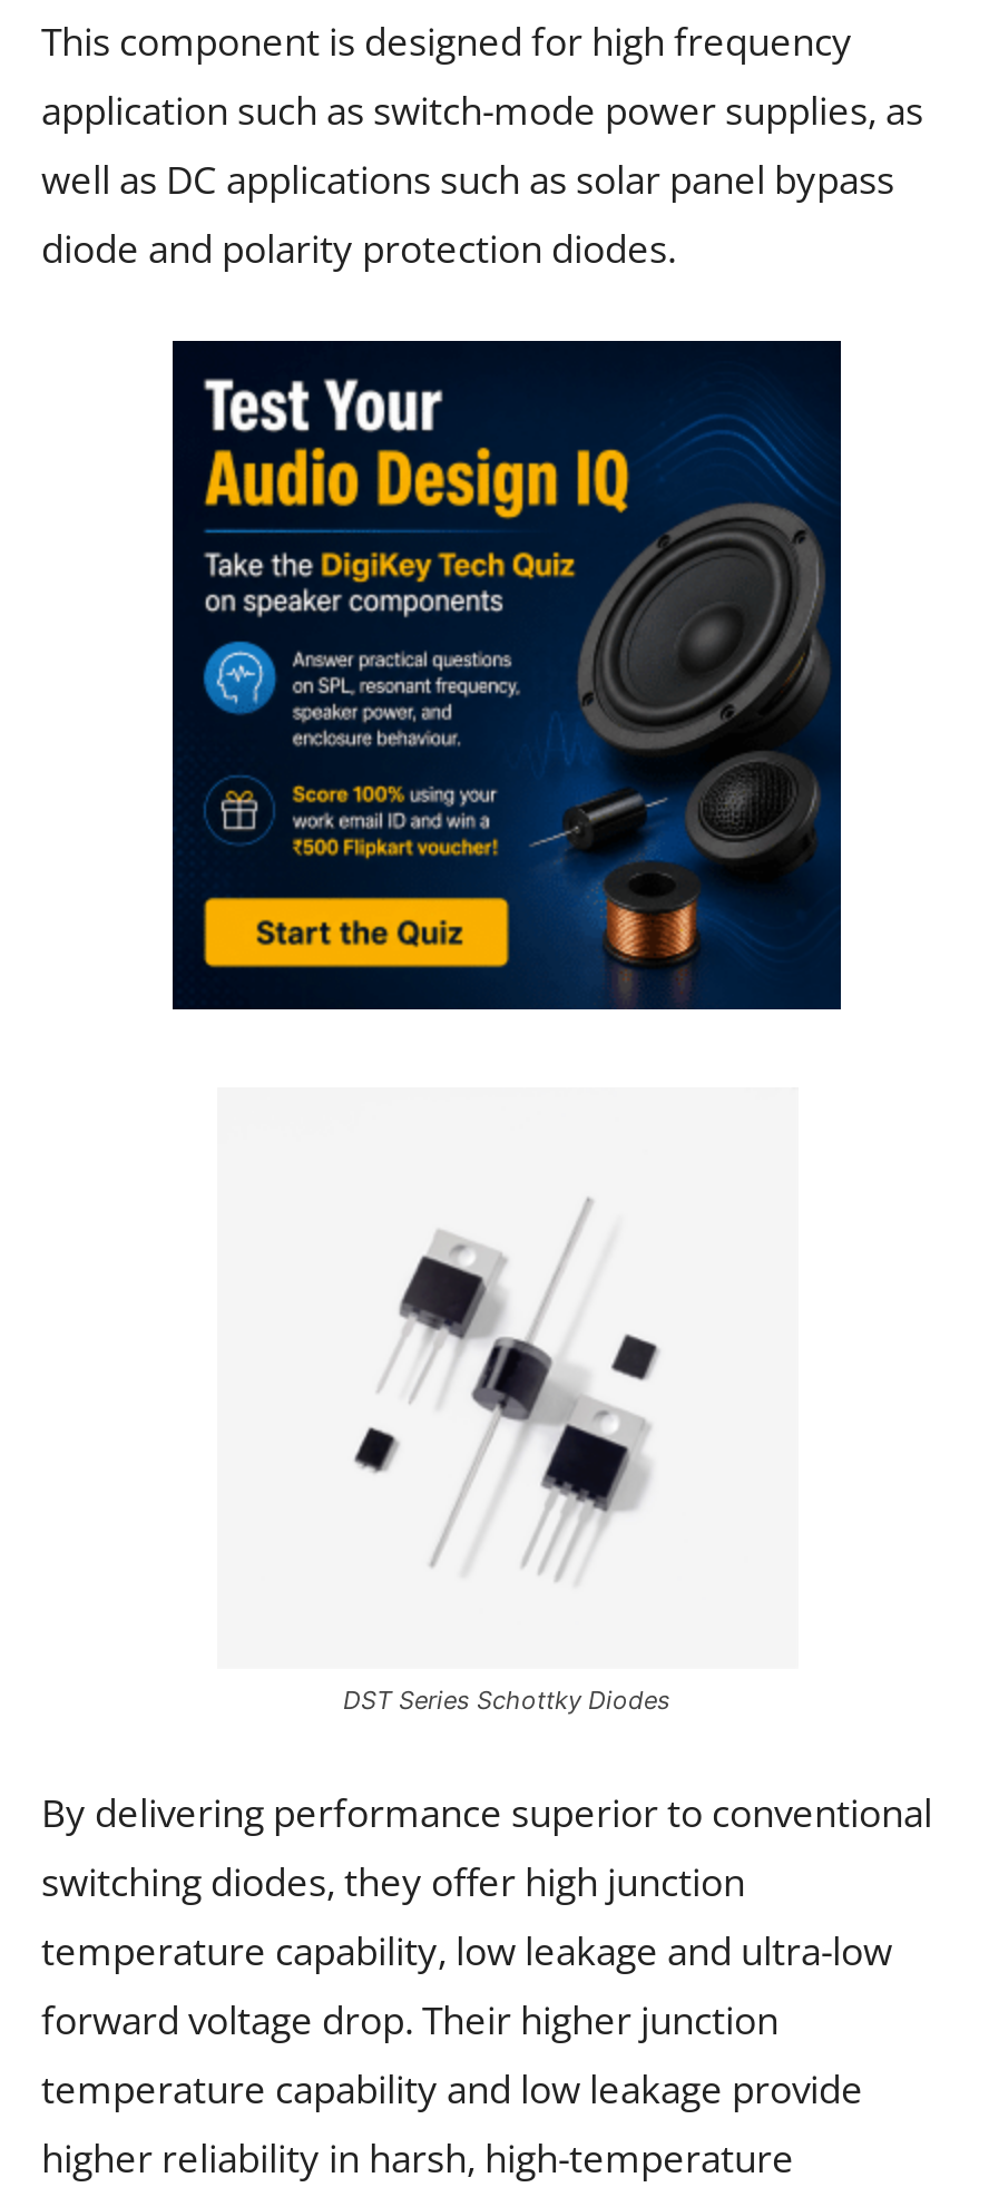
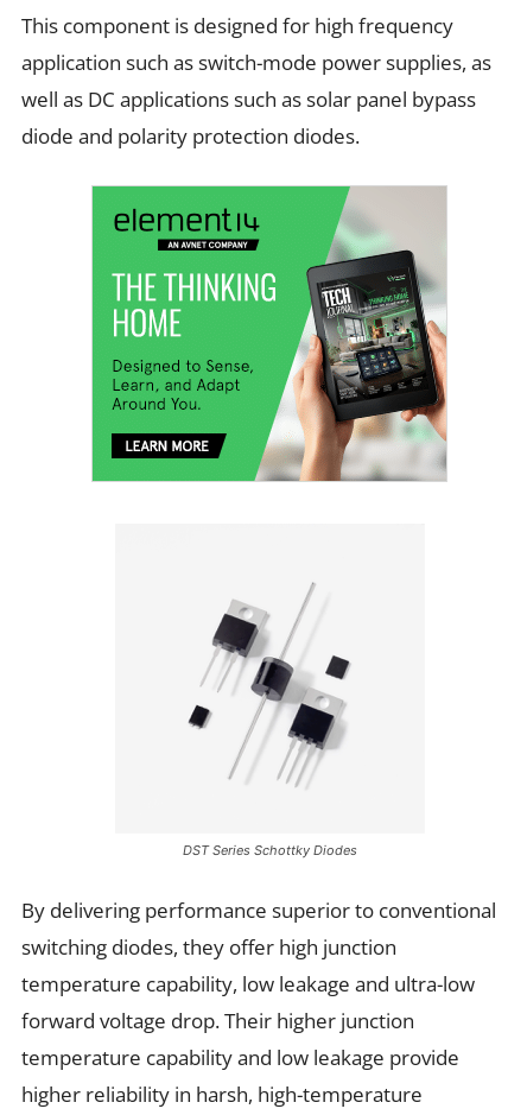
- [image]
+ [image]
